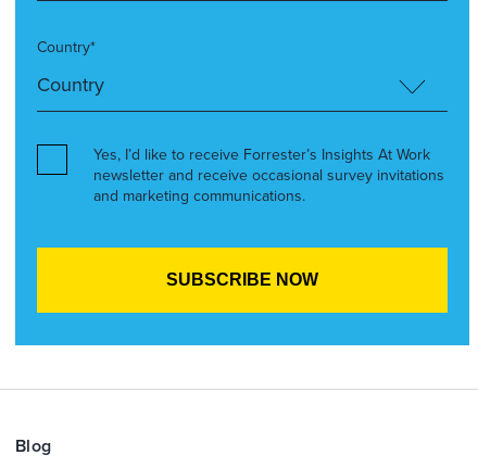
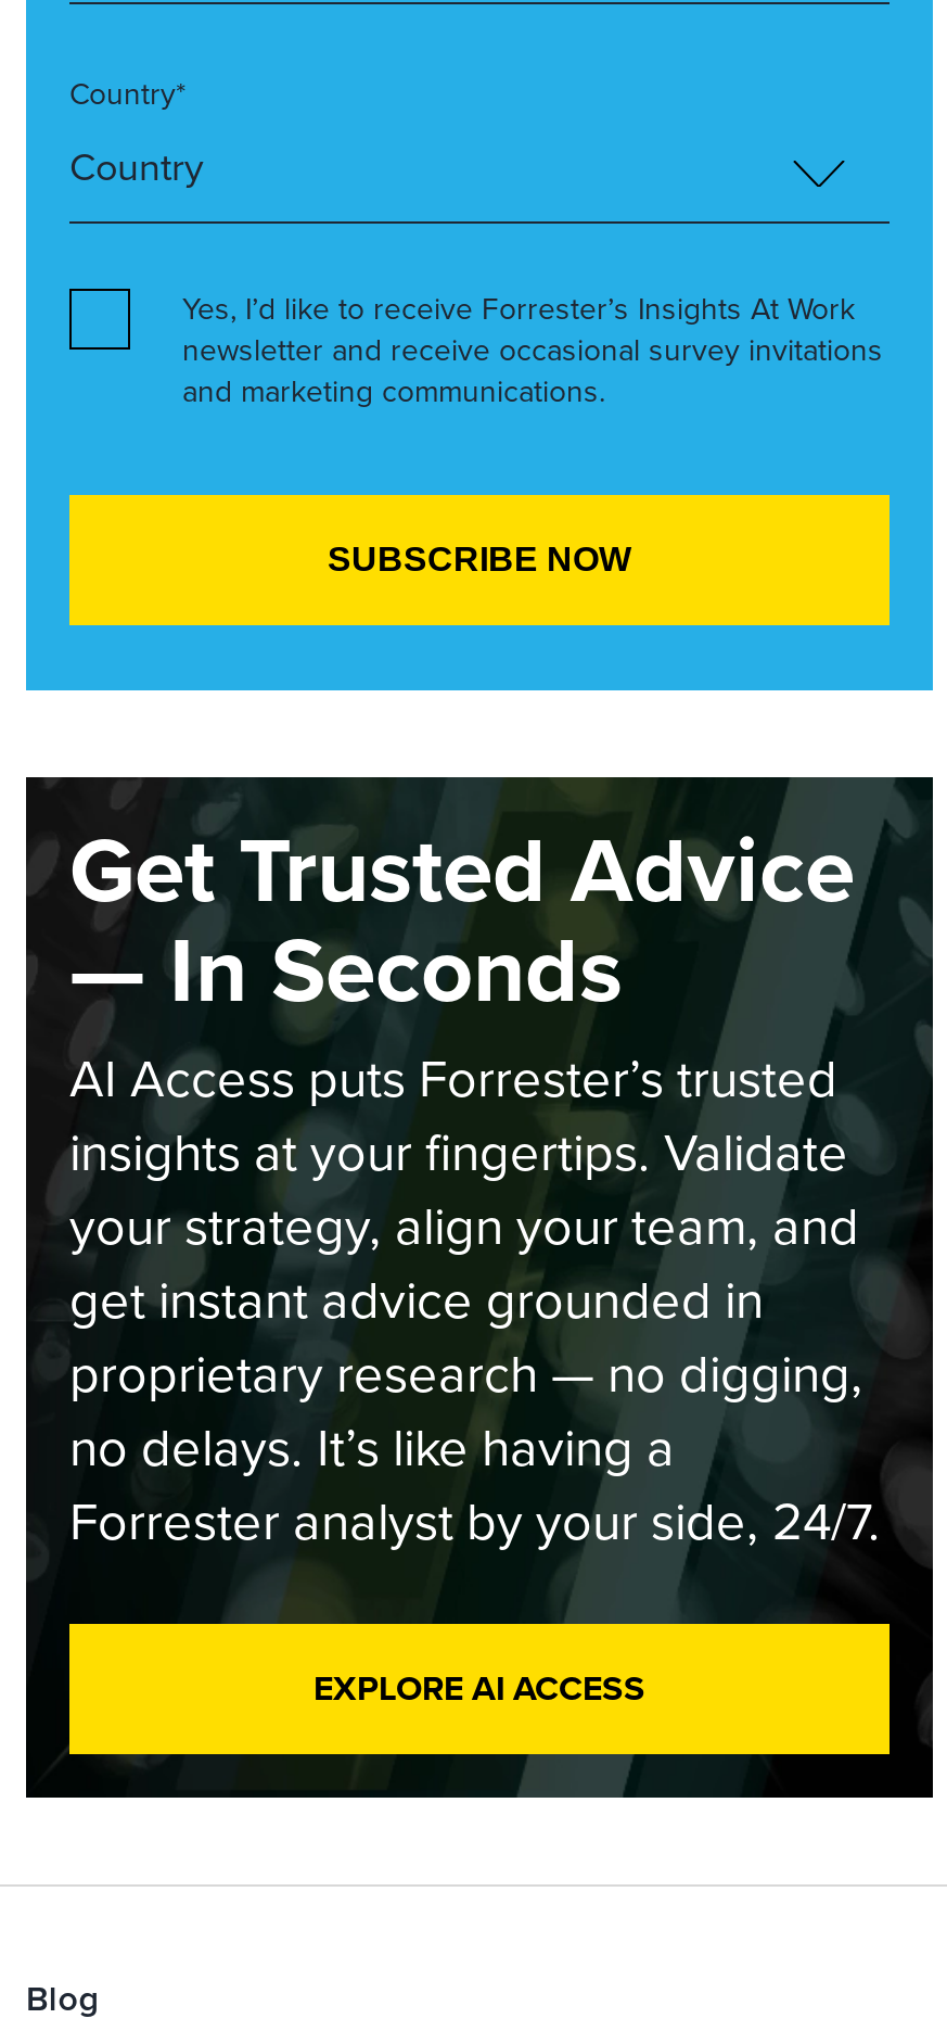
+ [image]
+ Get Trusted Advice
+ — In Seconds
+ AI Access puts Forrester’s trusted
+ insights at your fingertips. Validate
+ your strategy, align your team, and
+ get instant advice grounded in
+ proprietary research — no digging,
+ no delays. It’s like having a
+ Forrester analyst by your side, 24/7.
+ EXPLORE AI ACCESS
